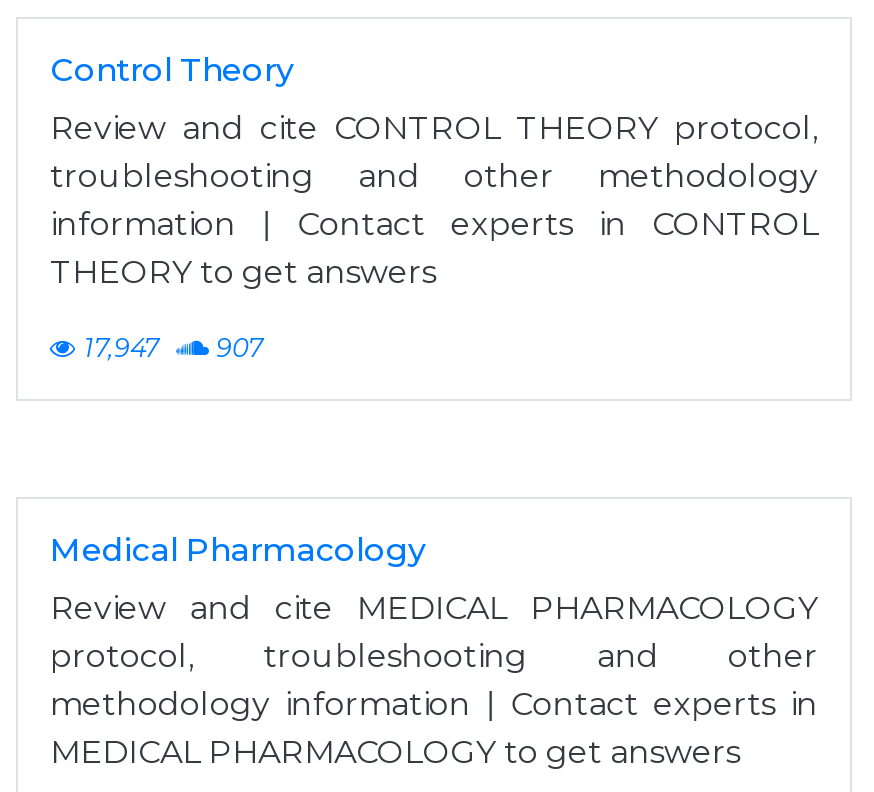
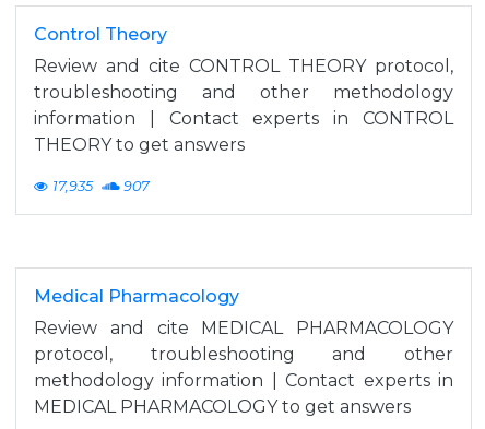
- 17,947 907
+ 17,935 907
